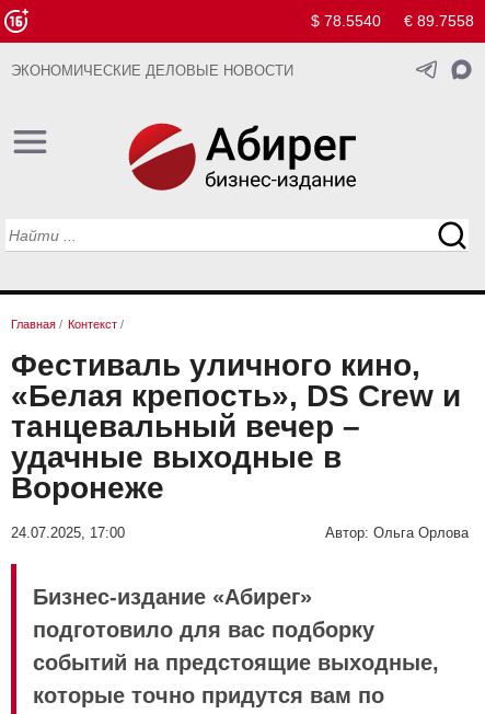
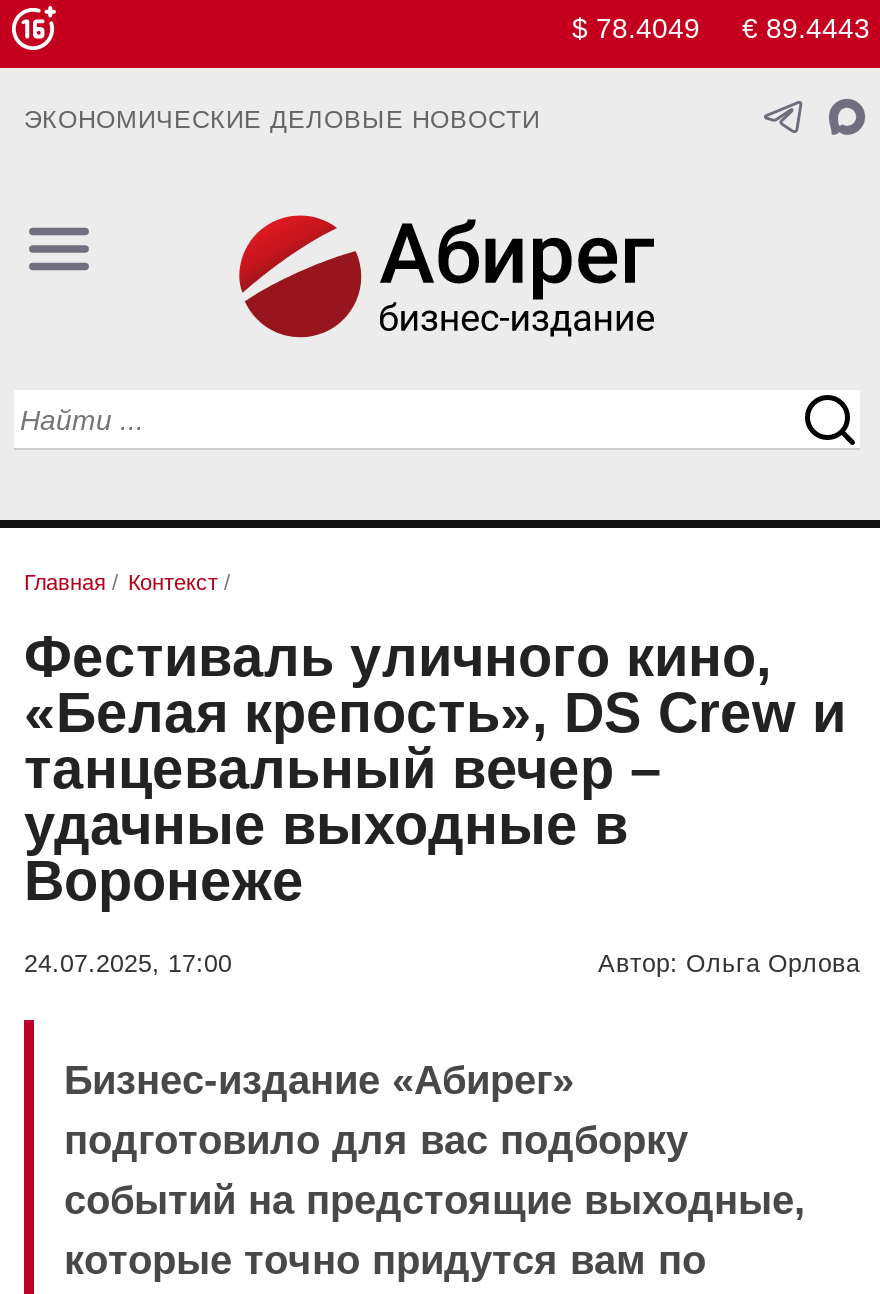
- $ 78.5540
+ $ 78.4049

- € 89.7558
+ € 89.4443
